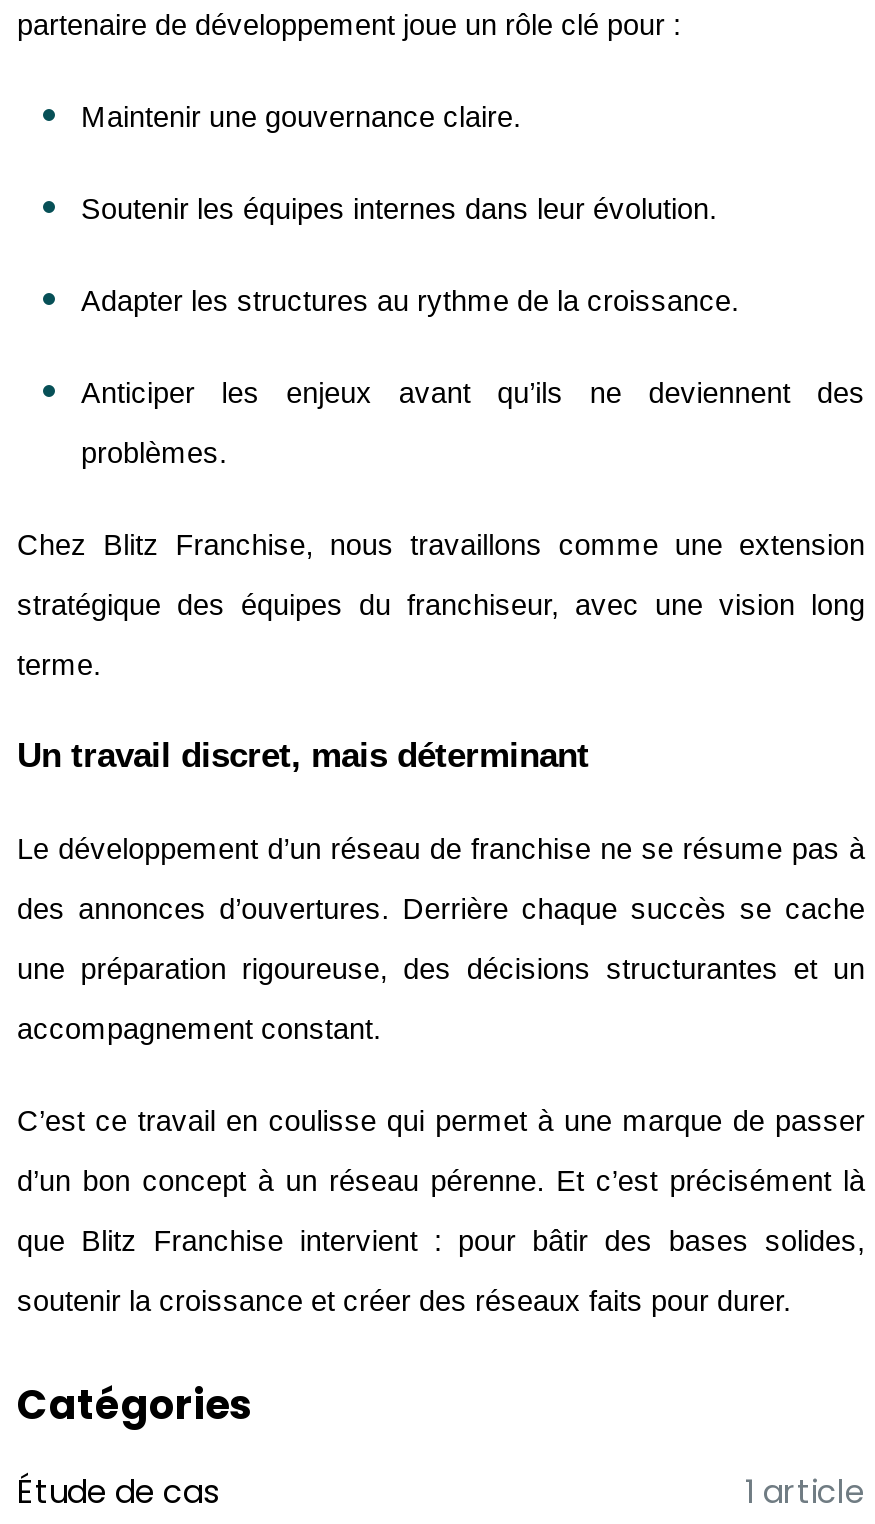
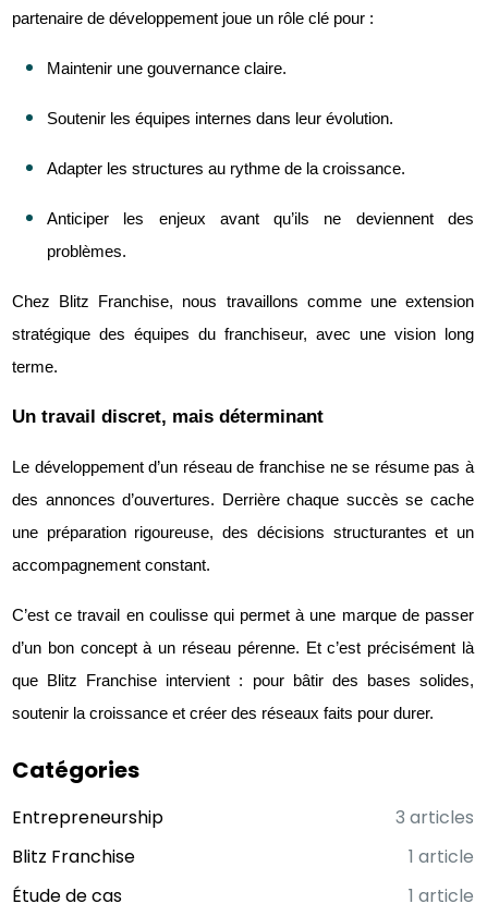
+ Entrepreneurship
+ 3 articles
+ Blitz Franchise
+ 1 article
